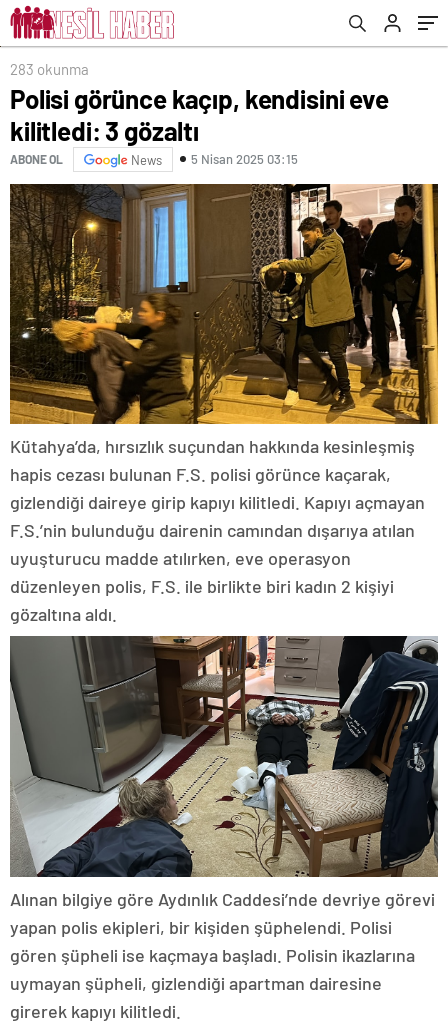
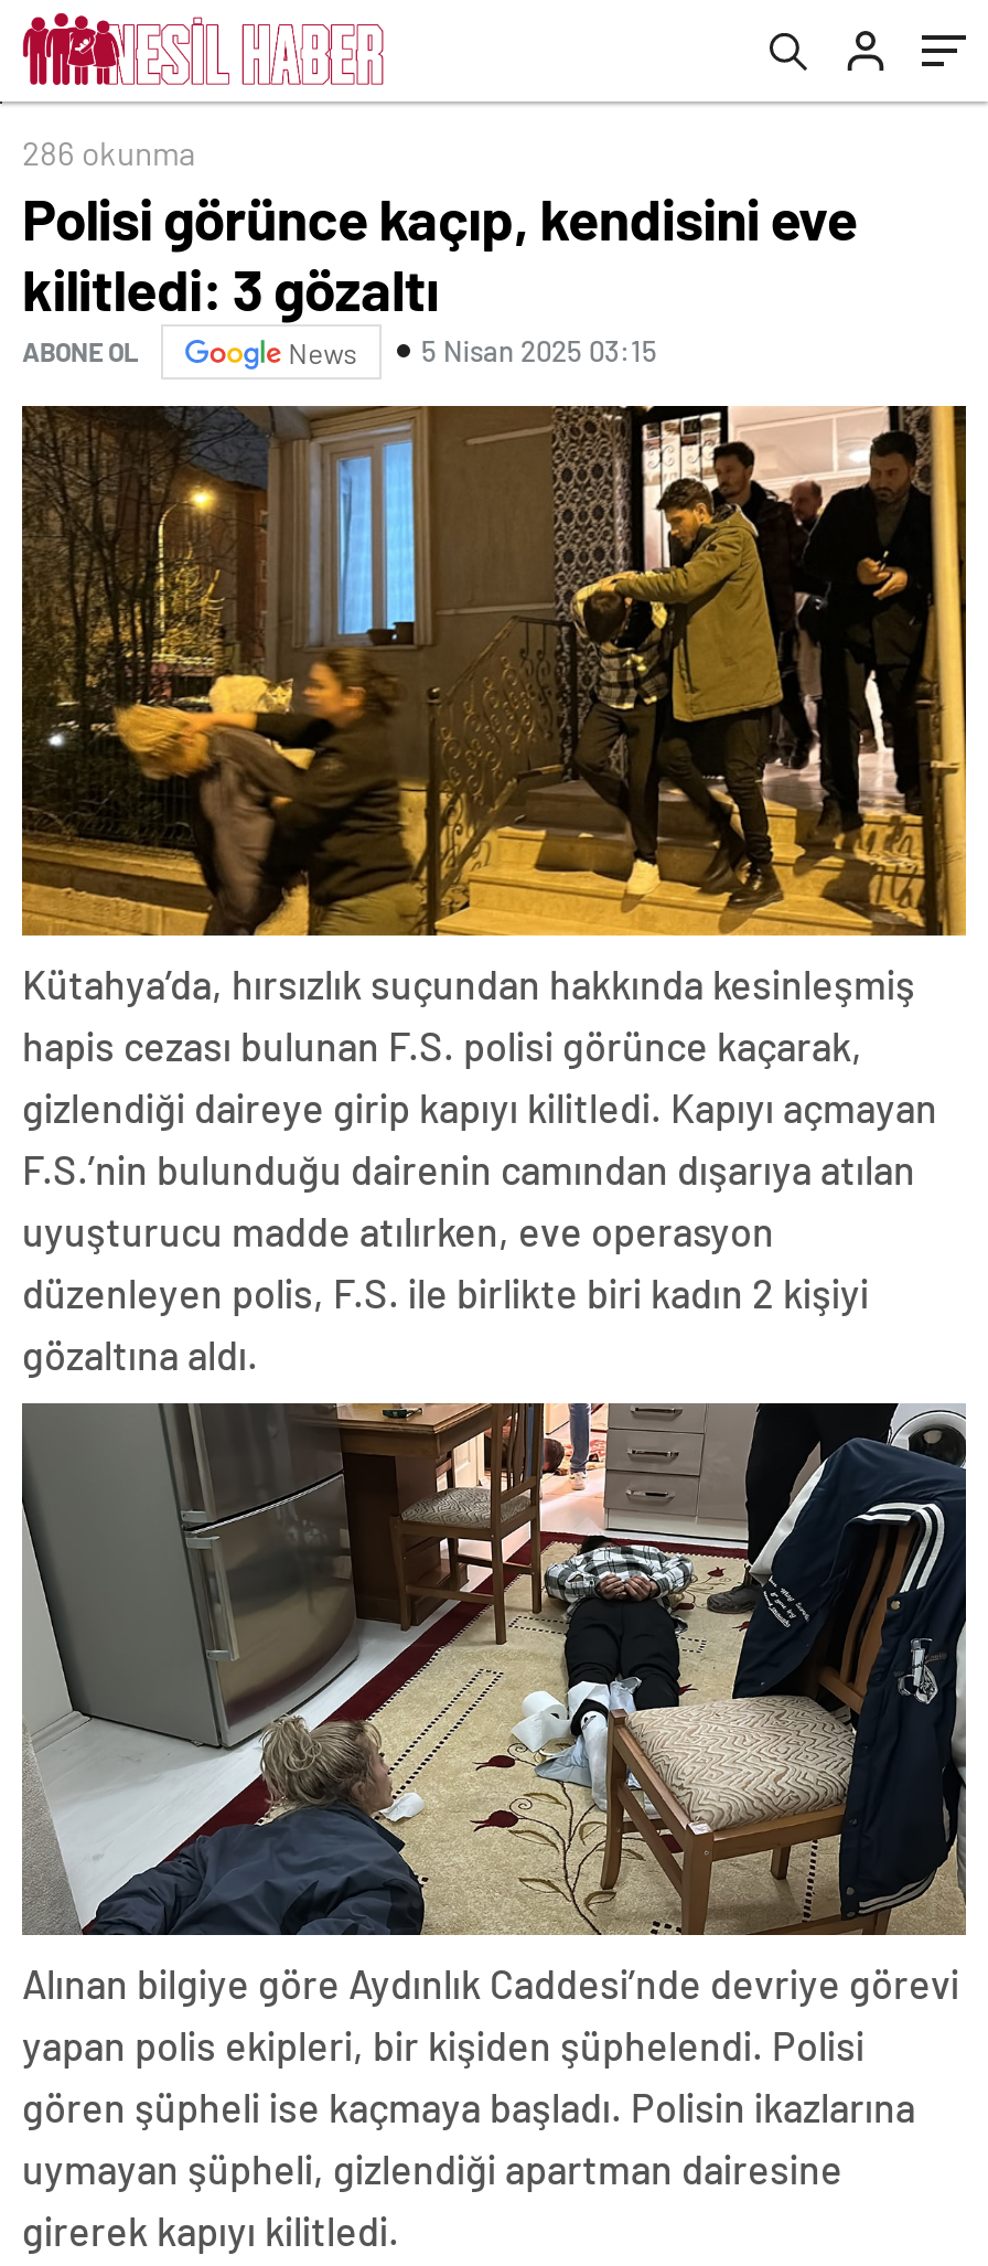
- 283 okunma
+ 286 okunma
